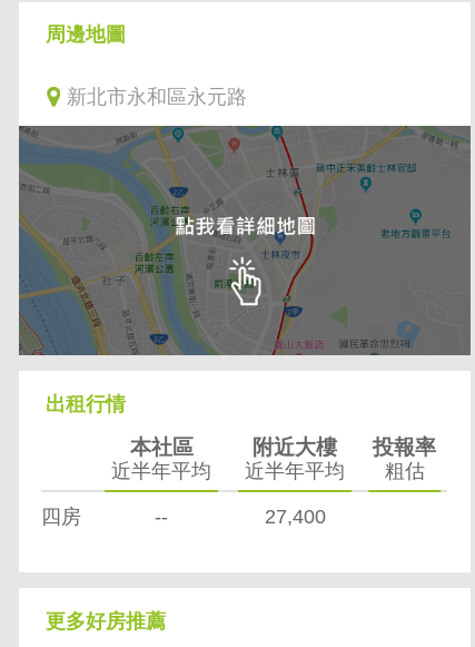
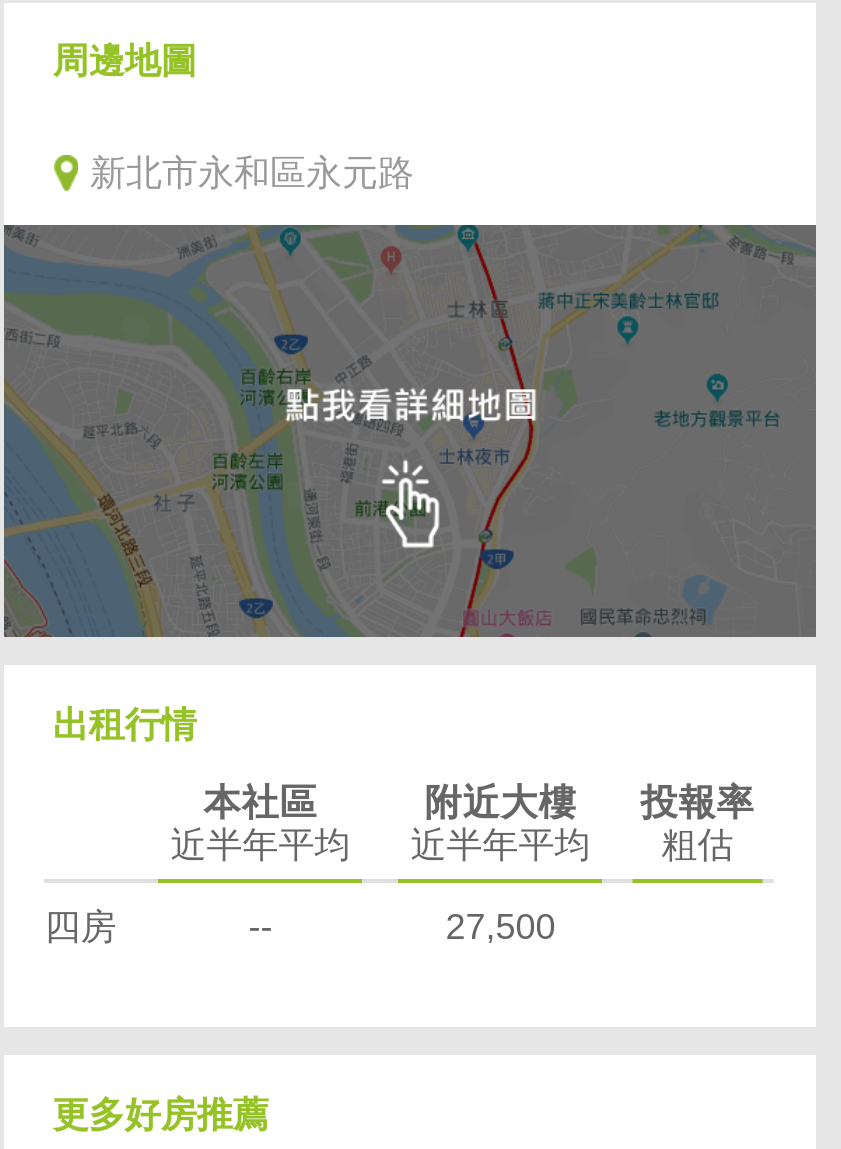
- 27,400
+ 27,500
